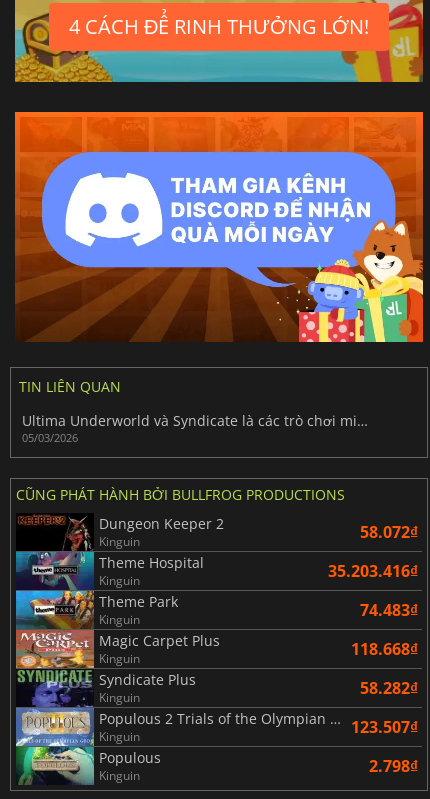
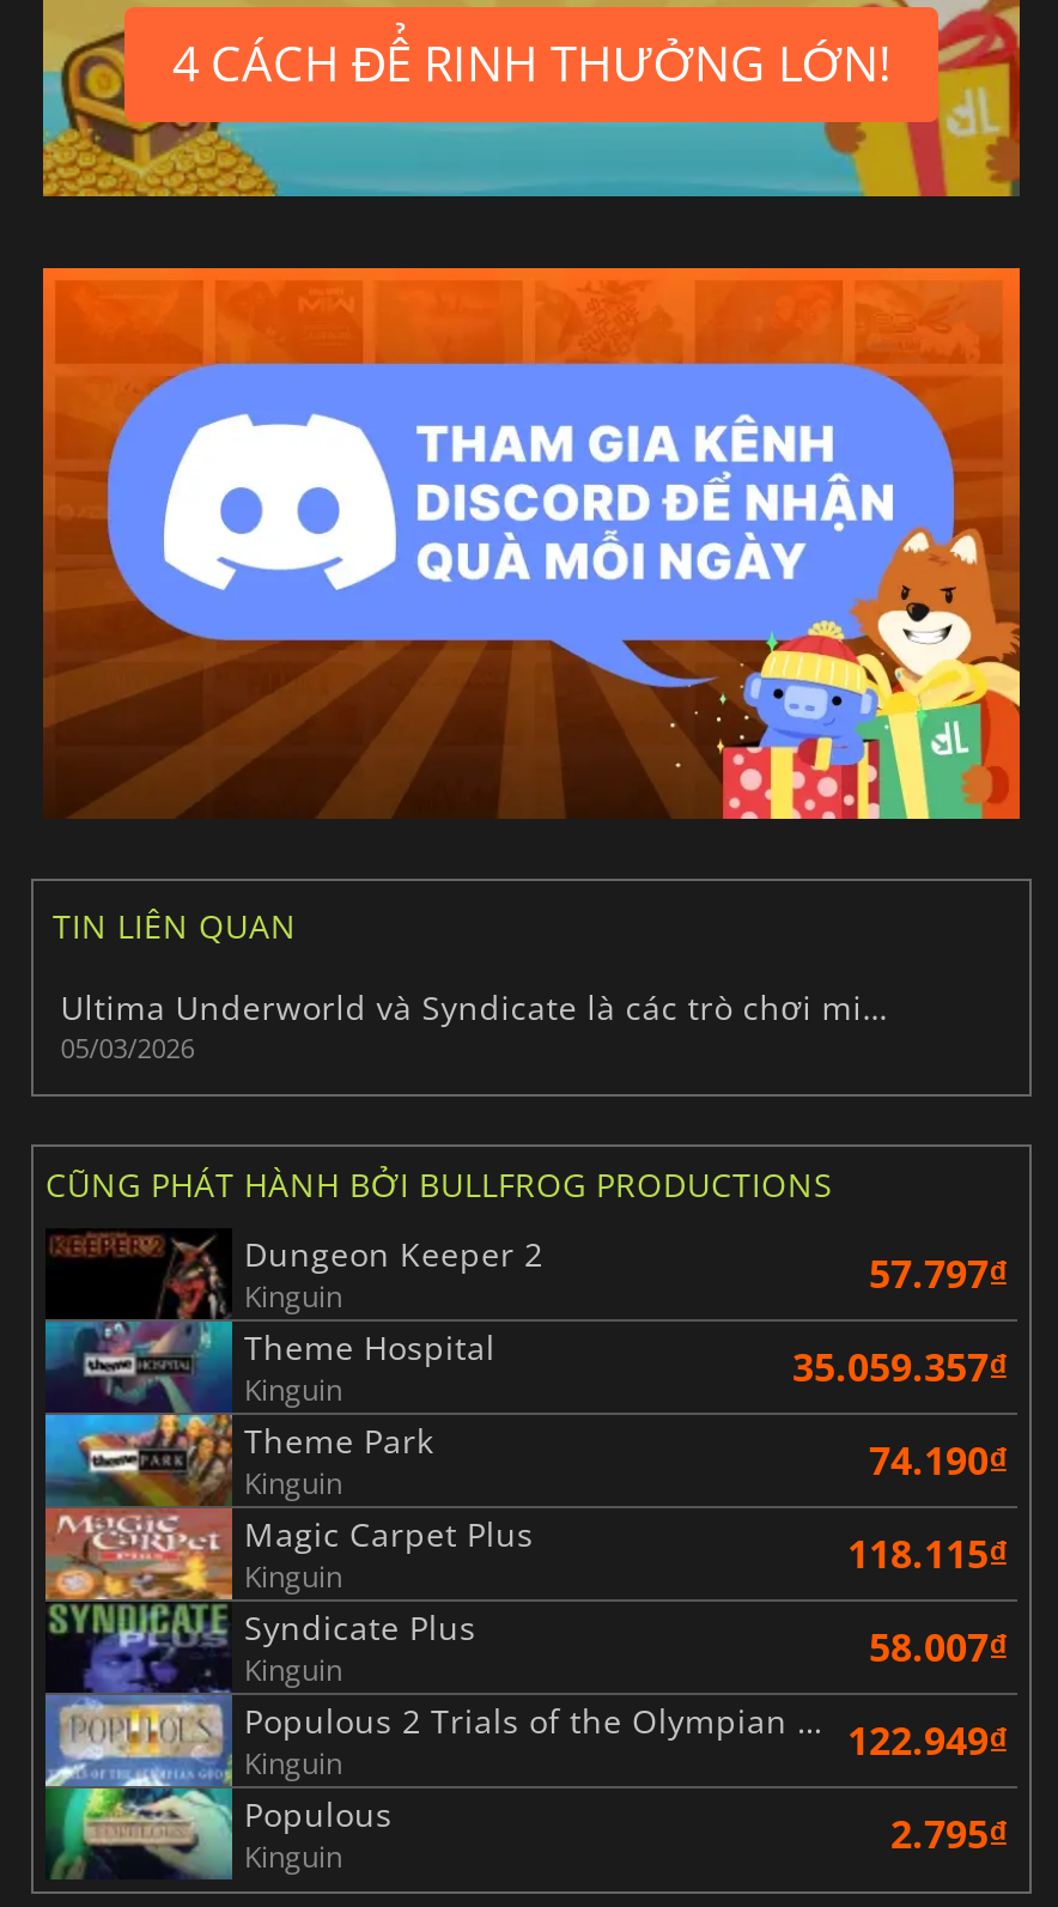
- 58.072₫
+ 57.797₫

- 35.203.416₫
+ 35.059.357₫

- 74.483₫
+ 74.190₫

- 118.668₫
+ 118.115₫

- 58.282₫
+ 58.007₫

- 123.507₫
+ 122.949₫

- 2.798₫
+ 2.795₫
